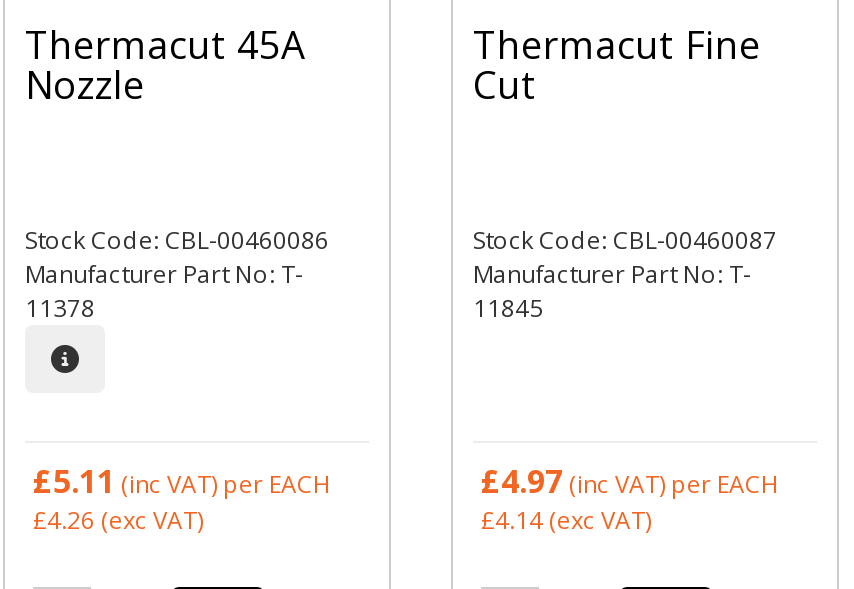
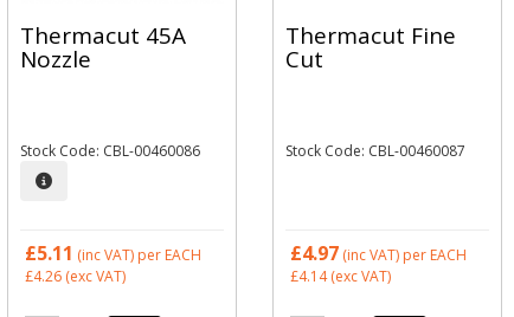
- Manufacturer Part No: T-
- 11378

- Manufacturer Part No: T-
- 11845
